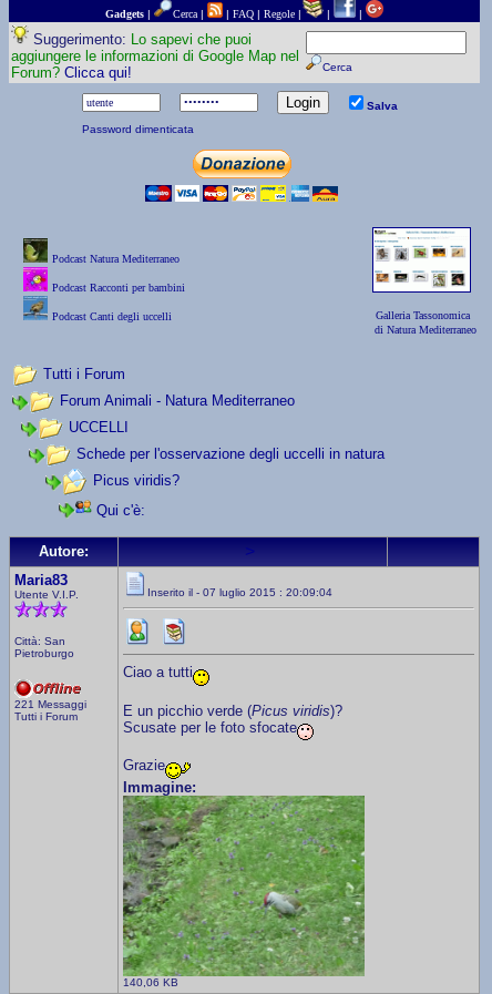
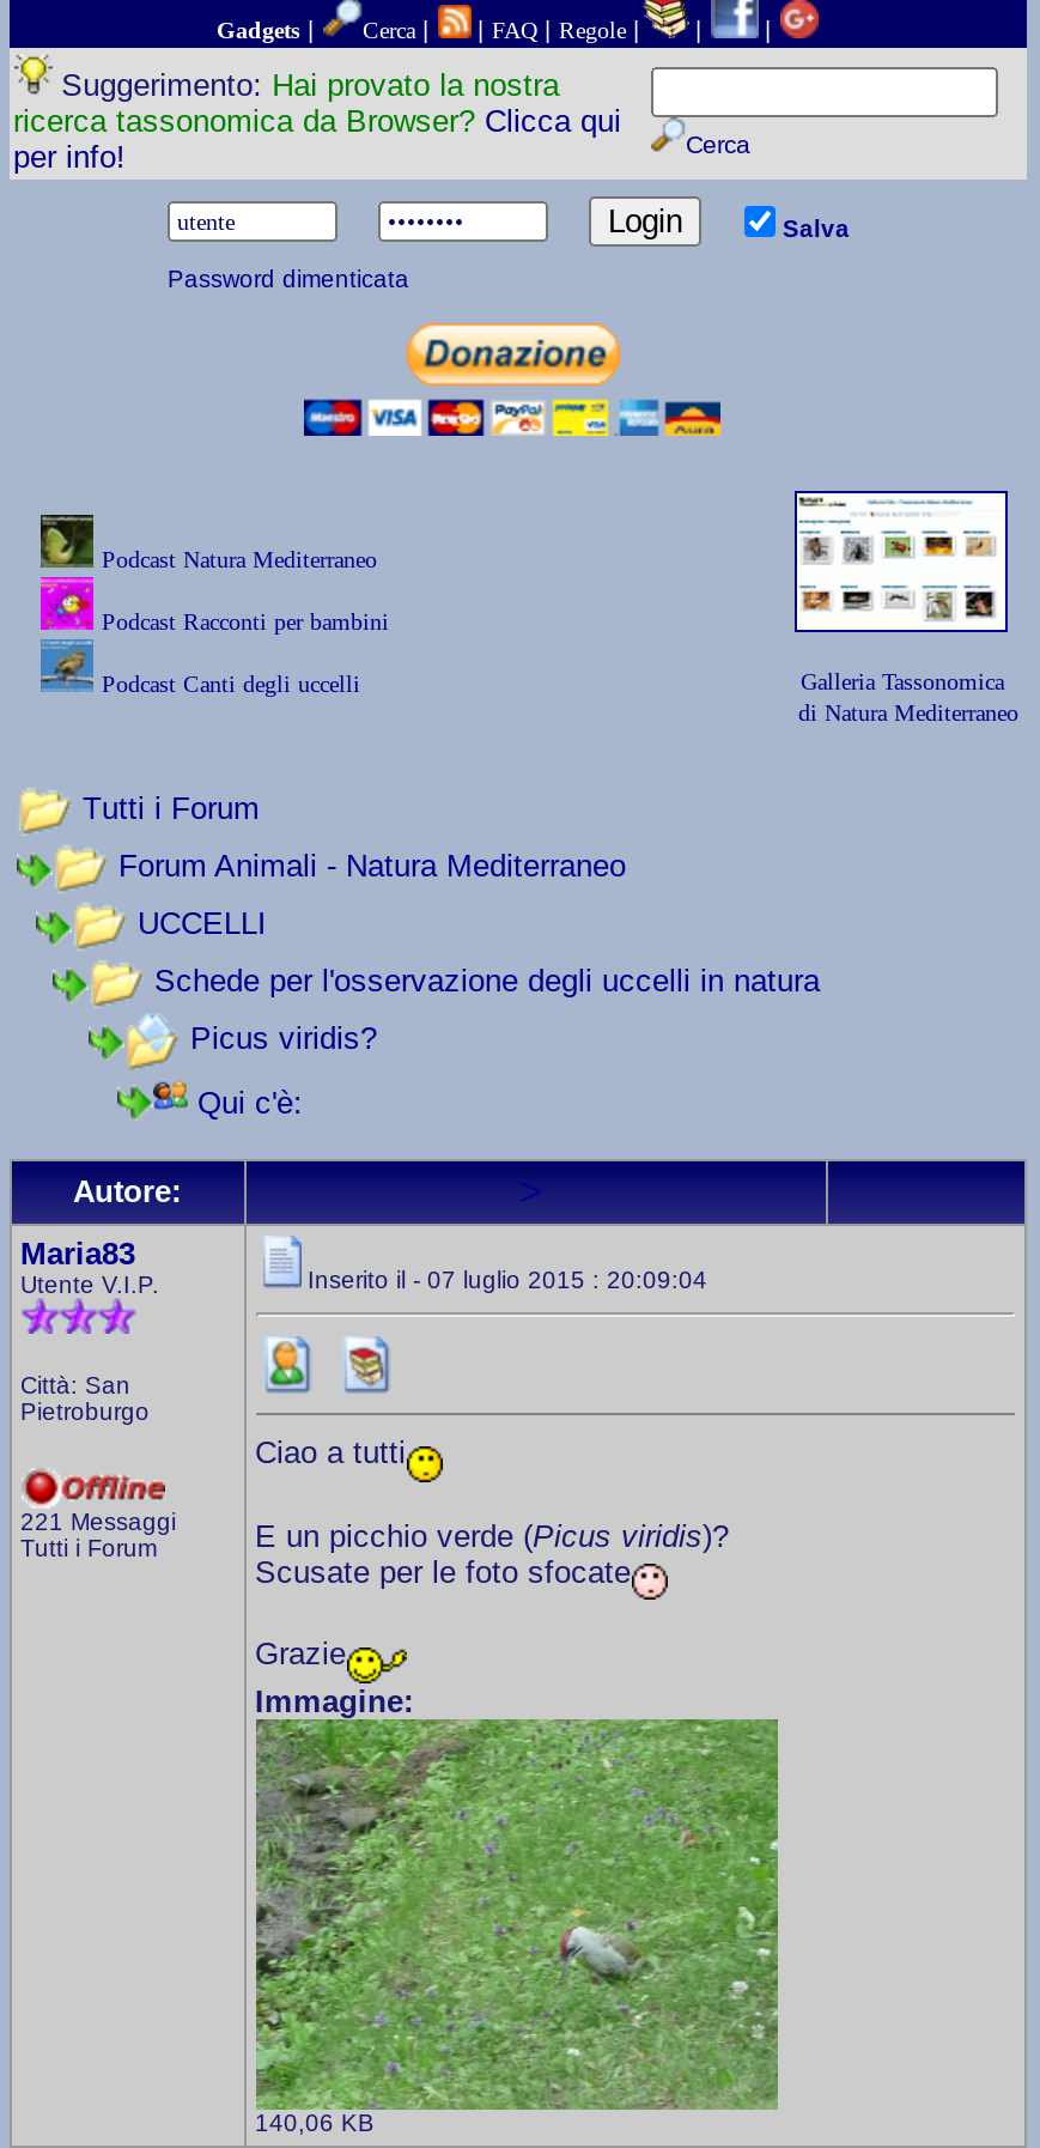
- Suggerimento: Lo sapevi che puoi
- aggiungere le informazioni di Google Map nel
- Forum? Clicca qui!
+ Suggerimento: Hai provato la nostra
+ ricerca tassonomica da Browser? Clicca qui
+ per info!
